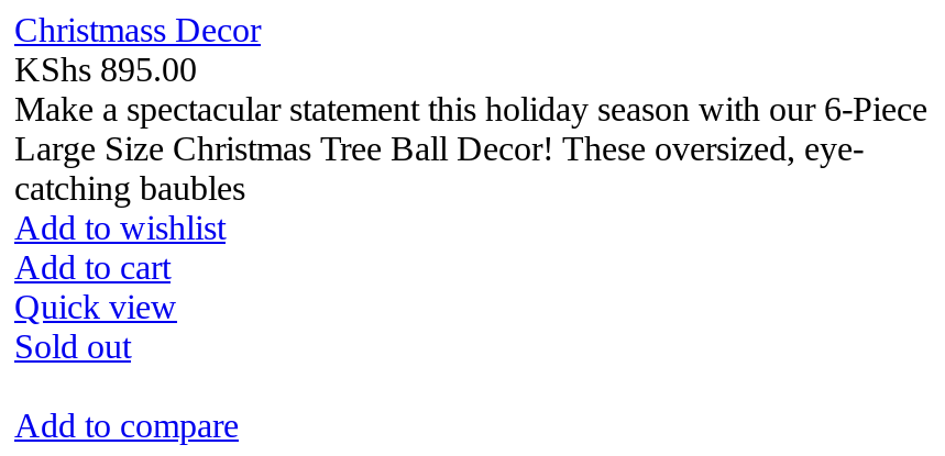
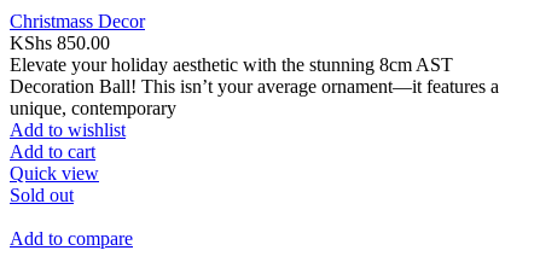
- KShs 895.00
- Make a spectacular statement this holiday season with our 6-Piece
- Large Size Christmas Tree Ball Decor! These oversized, eye-
- catching baubles
+ KShs 850.00
+ Elevate your holiday aesthetic with the stunning 8cm AST
+ Decoration Ball! This isn’t your average ornament—it features a
+ unique, contemporary
